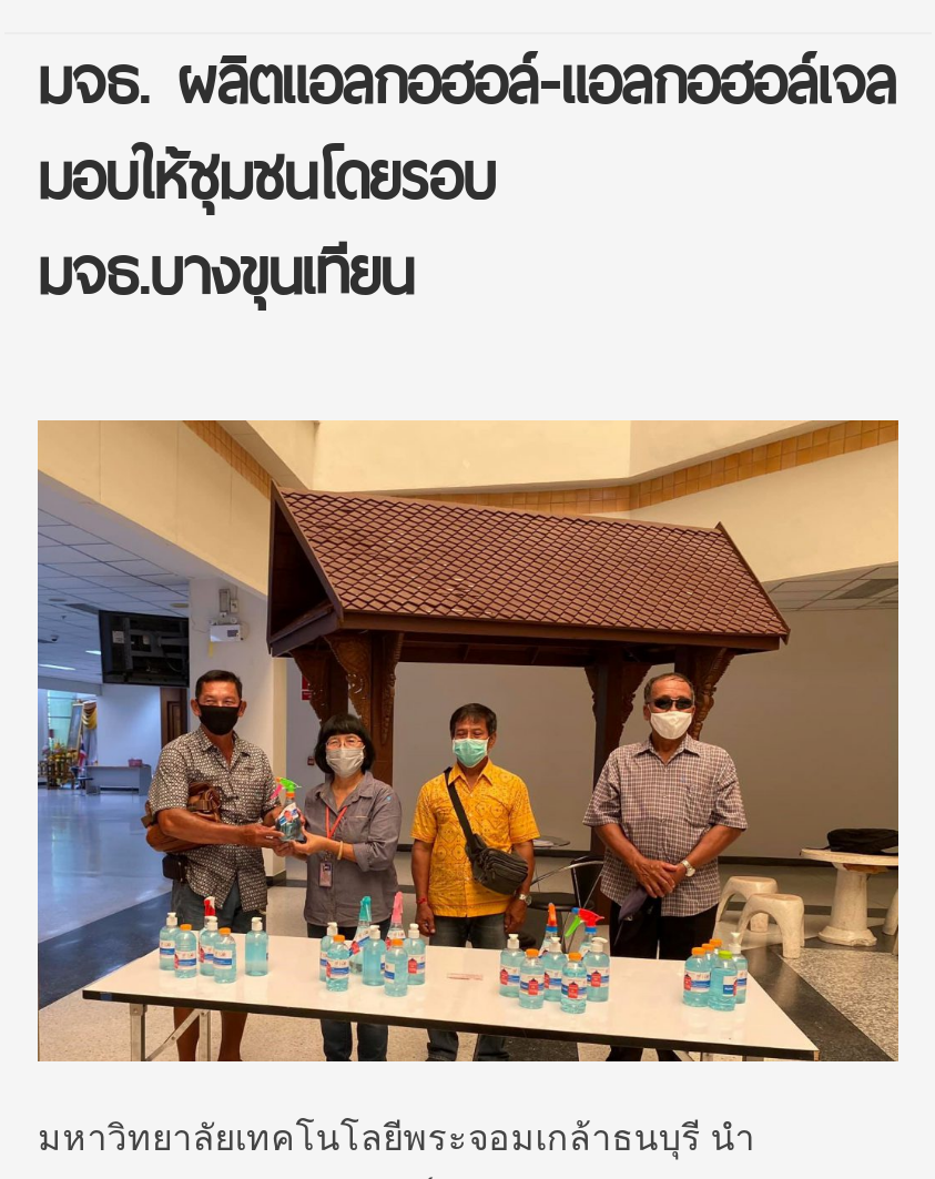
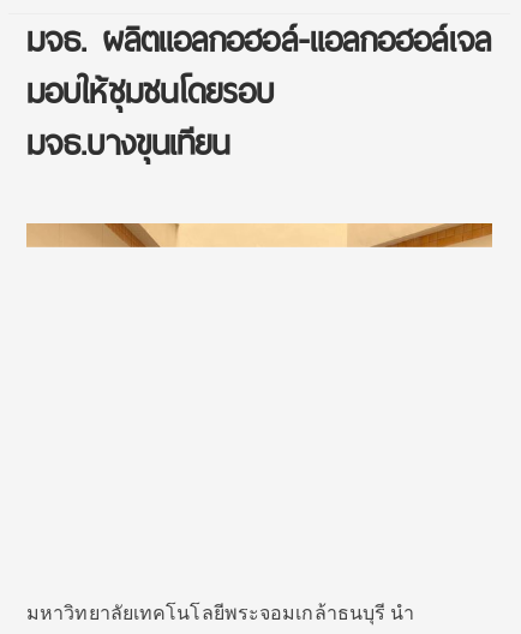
- [image]
